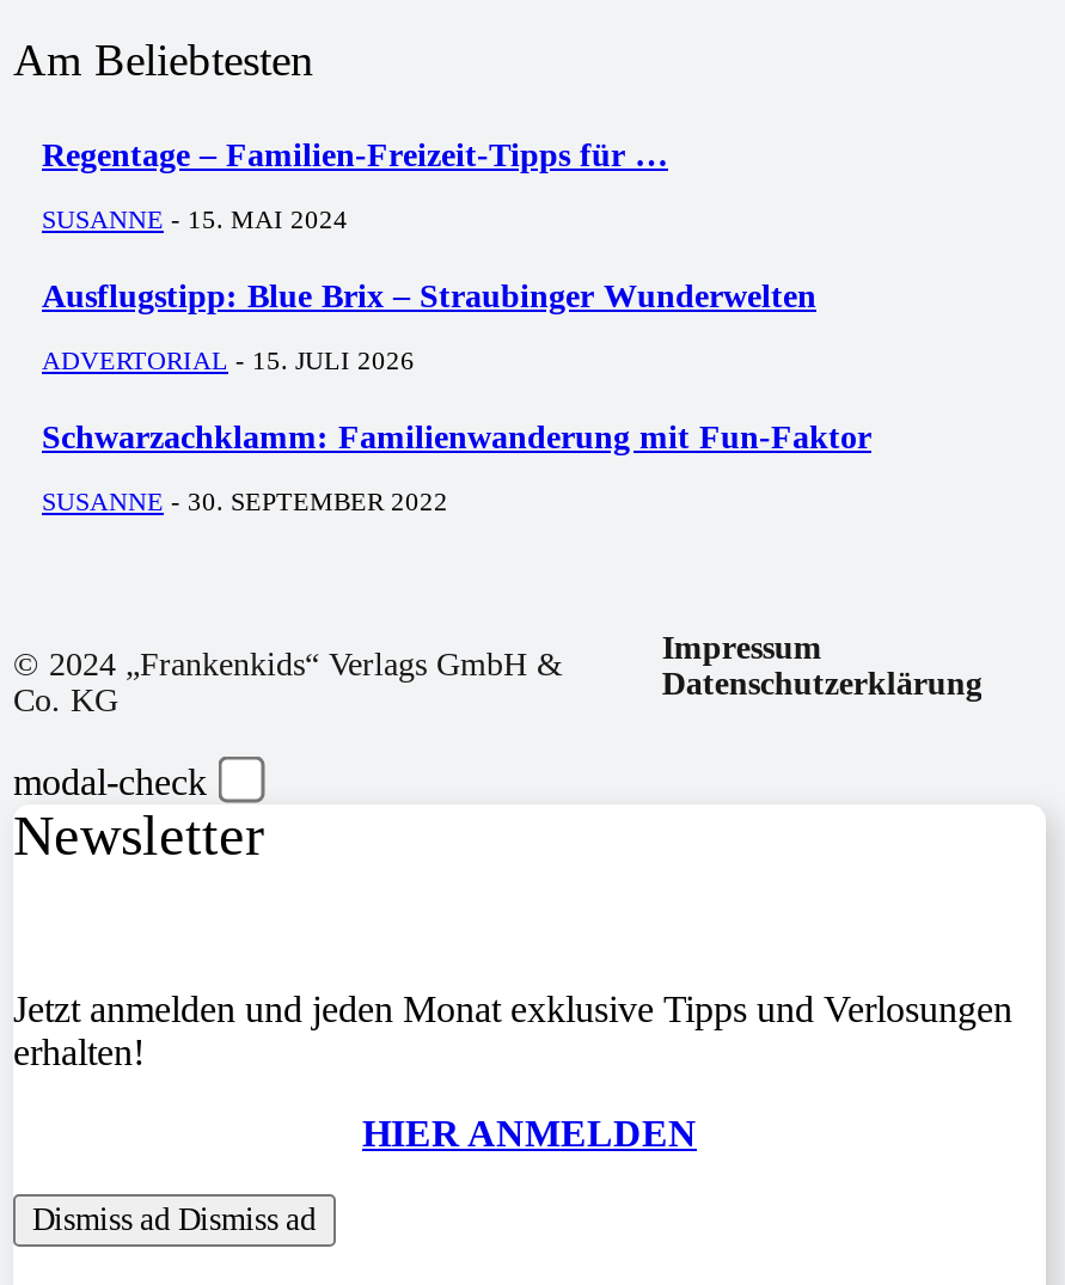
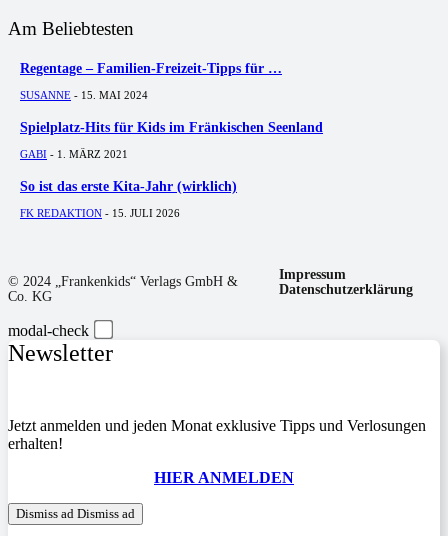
- Ausflugstipp: Blue Brix – Straubinger Wunderwelten
+ Spielplatz-Hits für Kids im Fränkischen Seenland

- ADVERTORIAL - 15. JULI 2026
+ GABI - 1. MÄRZ 2021

- Schwarzachklamm: Familienwanderung mit Fun-Faktor
+ So ist das erste Kita-Jahr (wirklich)

- SUSANNE - 30. SEPTEMBER 2022
+ FK REDAKTION - 15. JULI 2026
